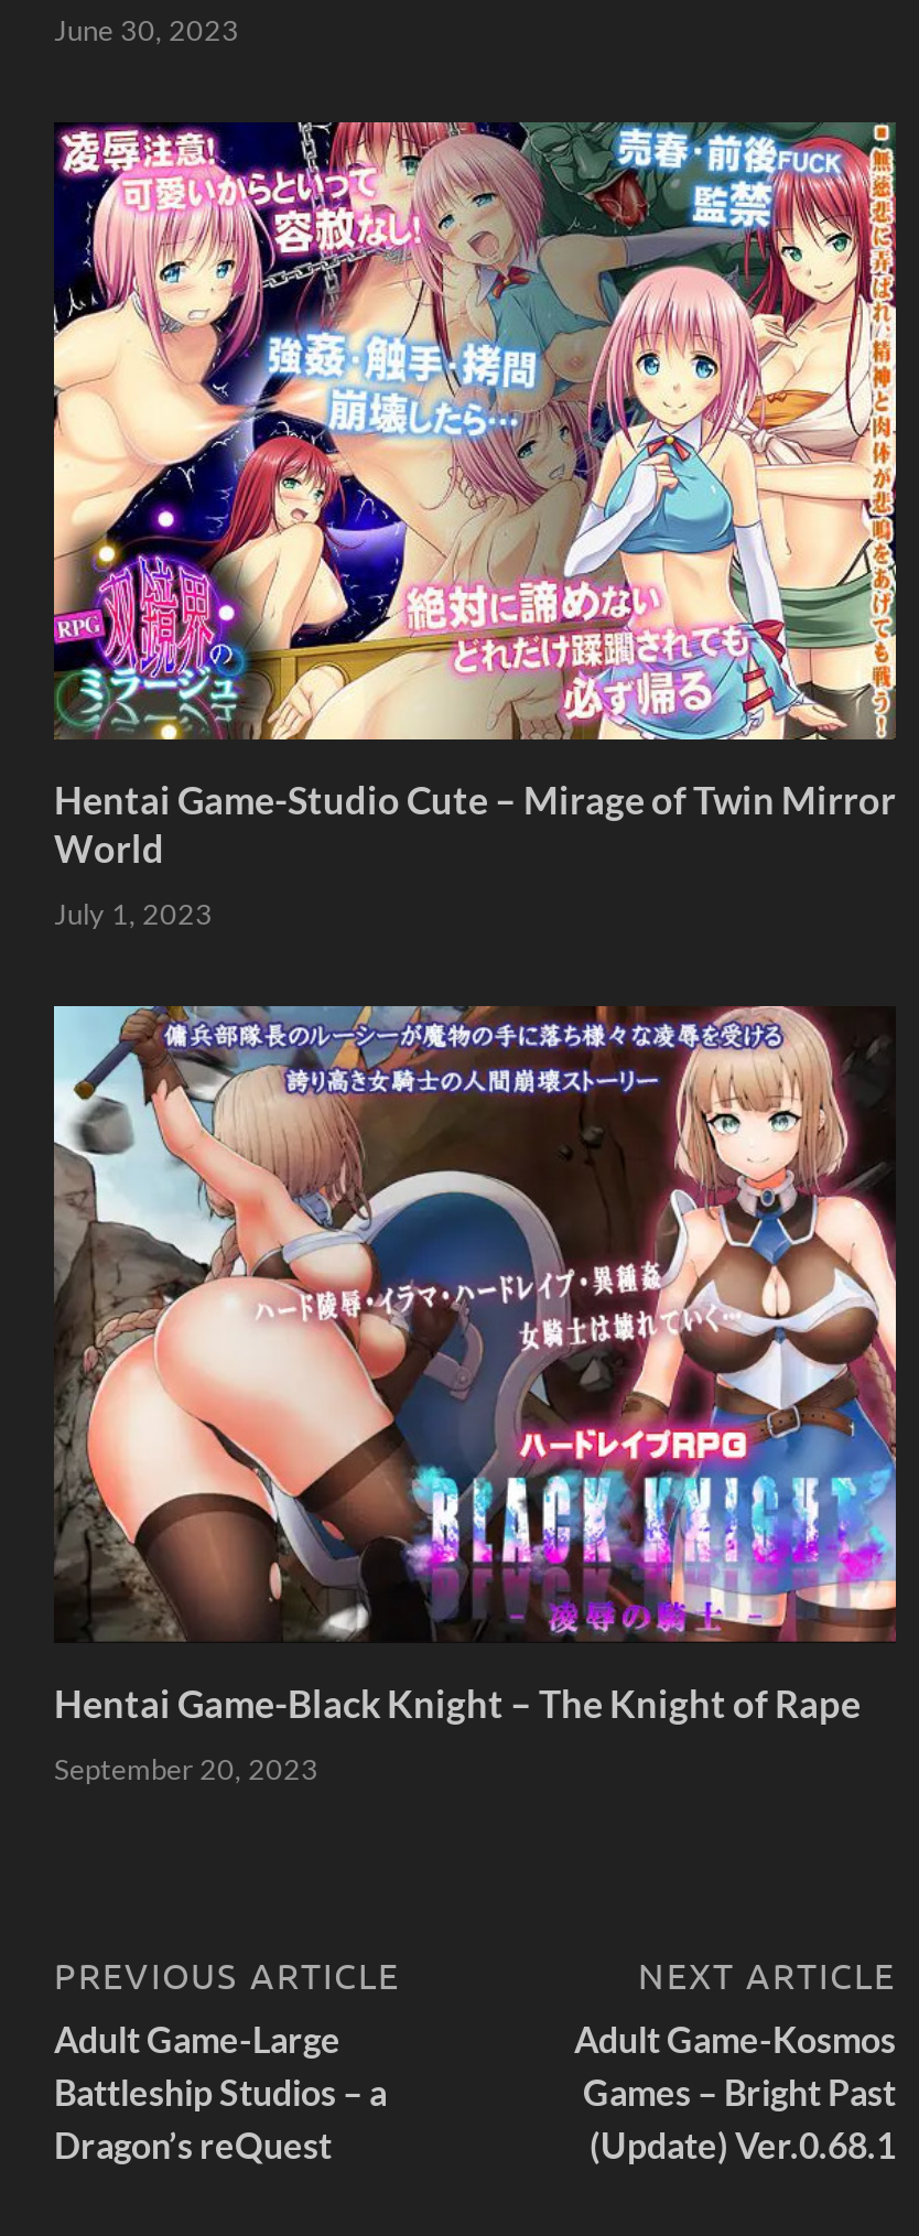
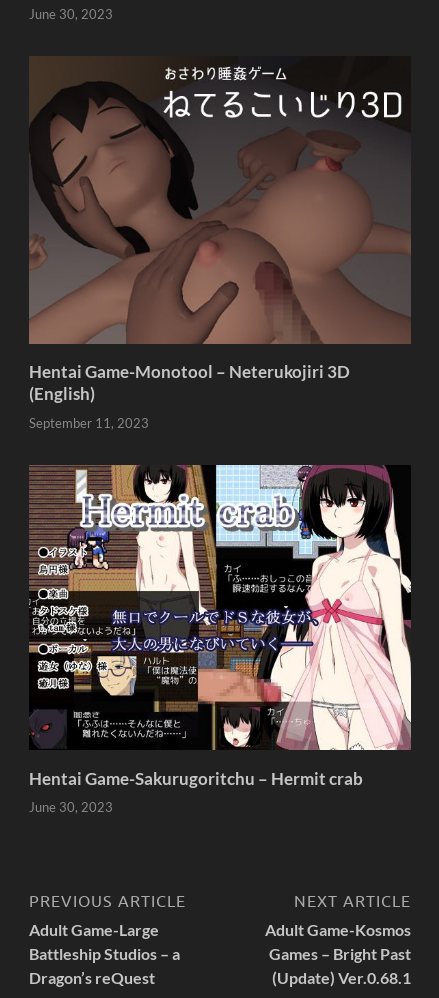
- [image]
- Hentai Game-Studio Cute – Mirage of Twin Mirror
- World
+ [image]
+ Hentai Game-Monotool – Neterukojiri 3D
+ (English)

- July 1, 2023
+ September 11, 2023

- [image]
- Hentai Game-Black Knight – The Knight of Rape
+ [image]
+ Hentai Game-Sakurugoritchu – Hermit crab

- September 20, 2023
+ June 30, 2023
